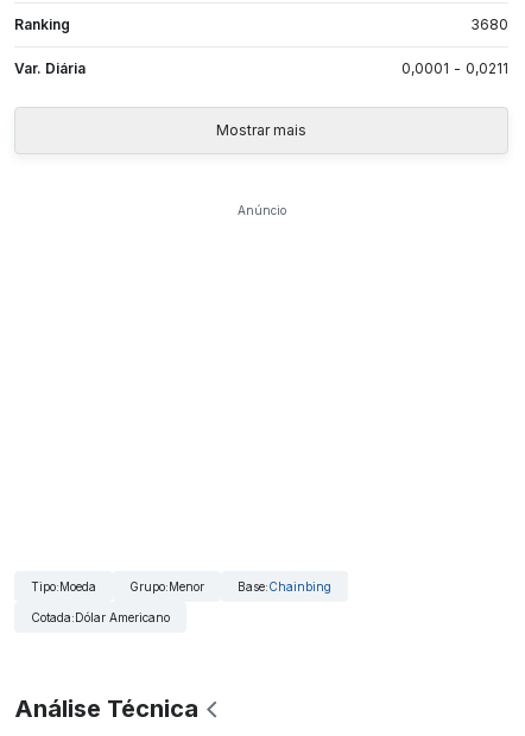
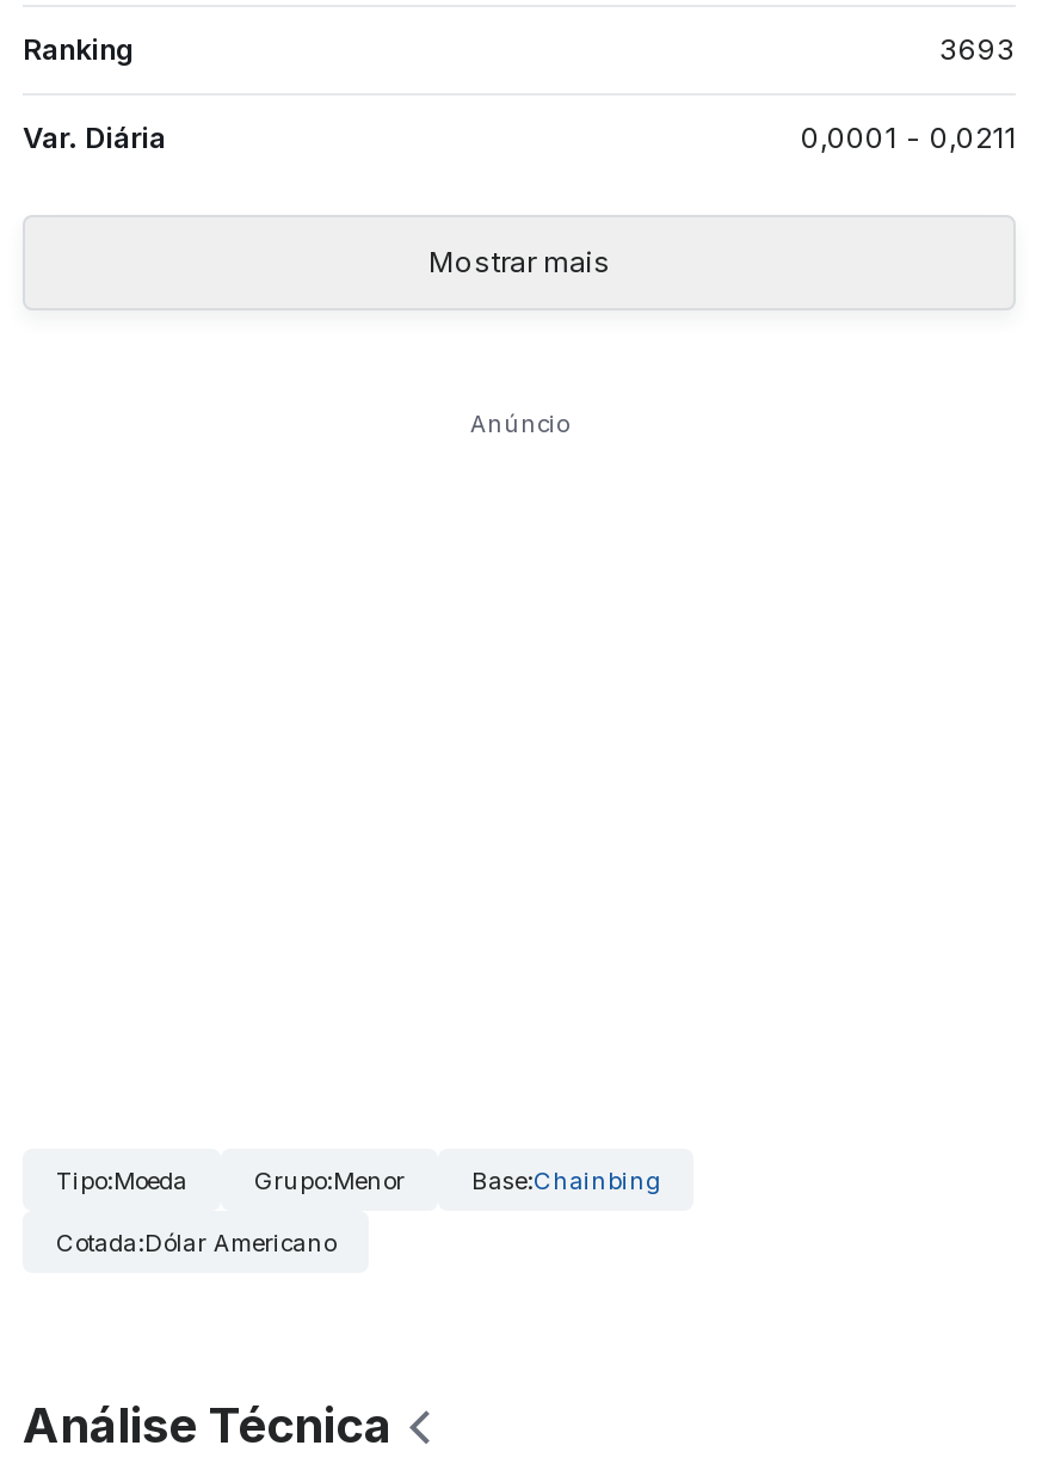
- 3680
+ 3693
